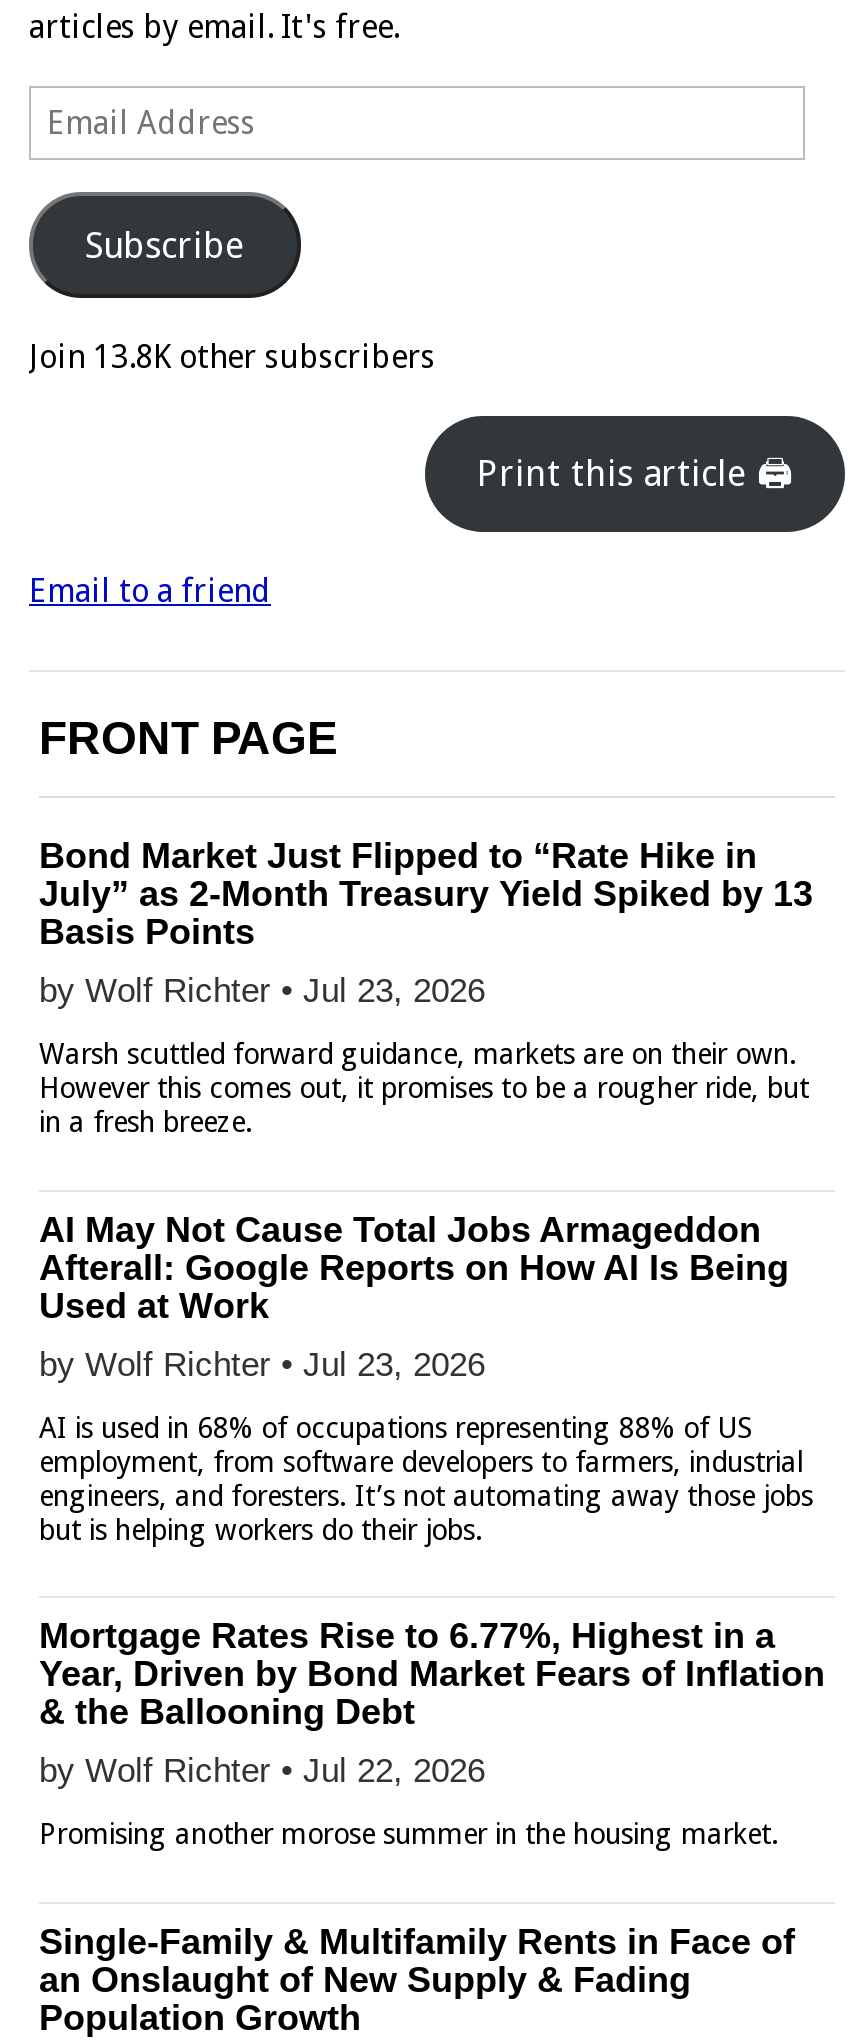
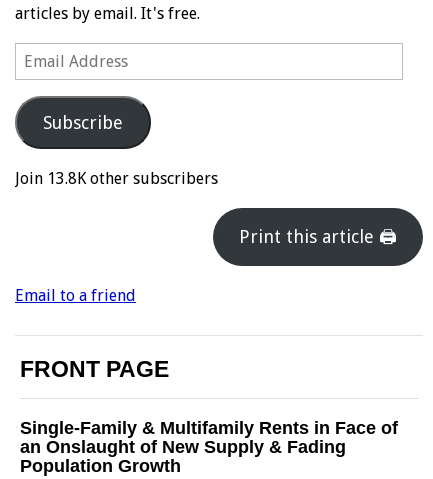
- Bond Market Just Flipped to “Rate Hike in
- July” as 2-Month Treasury Yield Spiked by 13
- Basis Points
- by Wolf Richter • Jul 23, 2026
- Warsh scuttled forward guidance, markets are on their own.
- However this comes out, it promises to be a rougher ride, but
- in a fresh breeze.
- AI May Not Cause Total Jobs Armageddon
- Afterall: Google Reports on How AI Is Being
- Used at Work
- by Wolf Richter • Jul 23, 2026
- AI is used in 68% of occupations representing 88% of US
- employment, from software developers to farmers, industrial
- engineers, and foresters. It’s not automating away those jobs
- but is helping workers do their jobs.
- Mortgage Rates Rise to 6.77%, Highest in a
- Year, Driven by Bond Market Fears of Inflation
- & the Ballooning Debt
- by Wolf Richter • Jul 22, 2026
- Promising another morose summer in the housing market.
